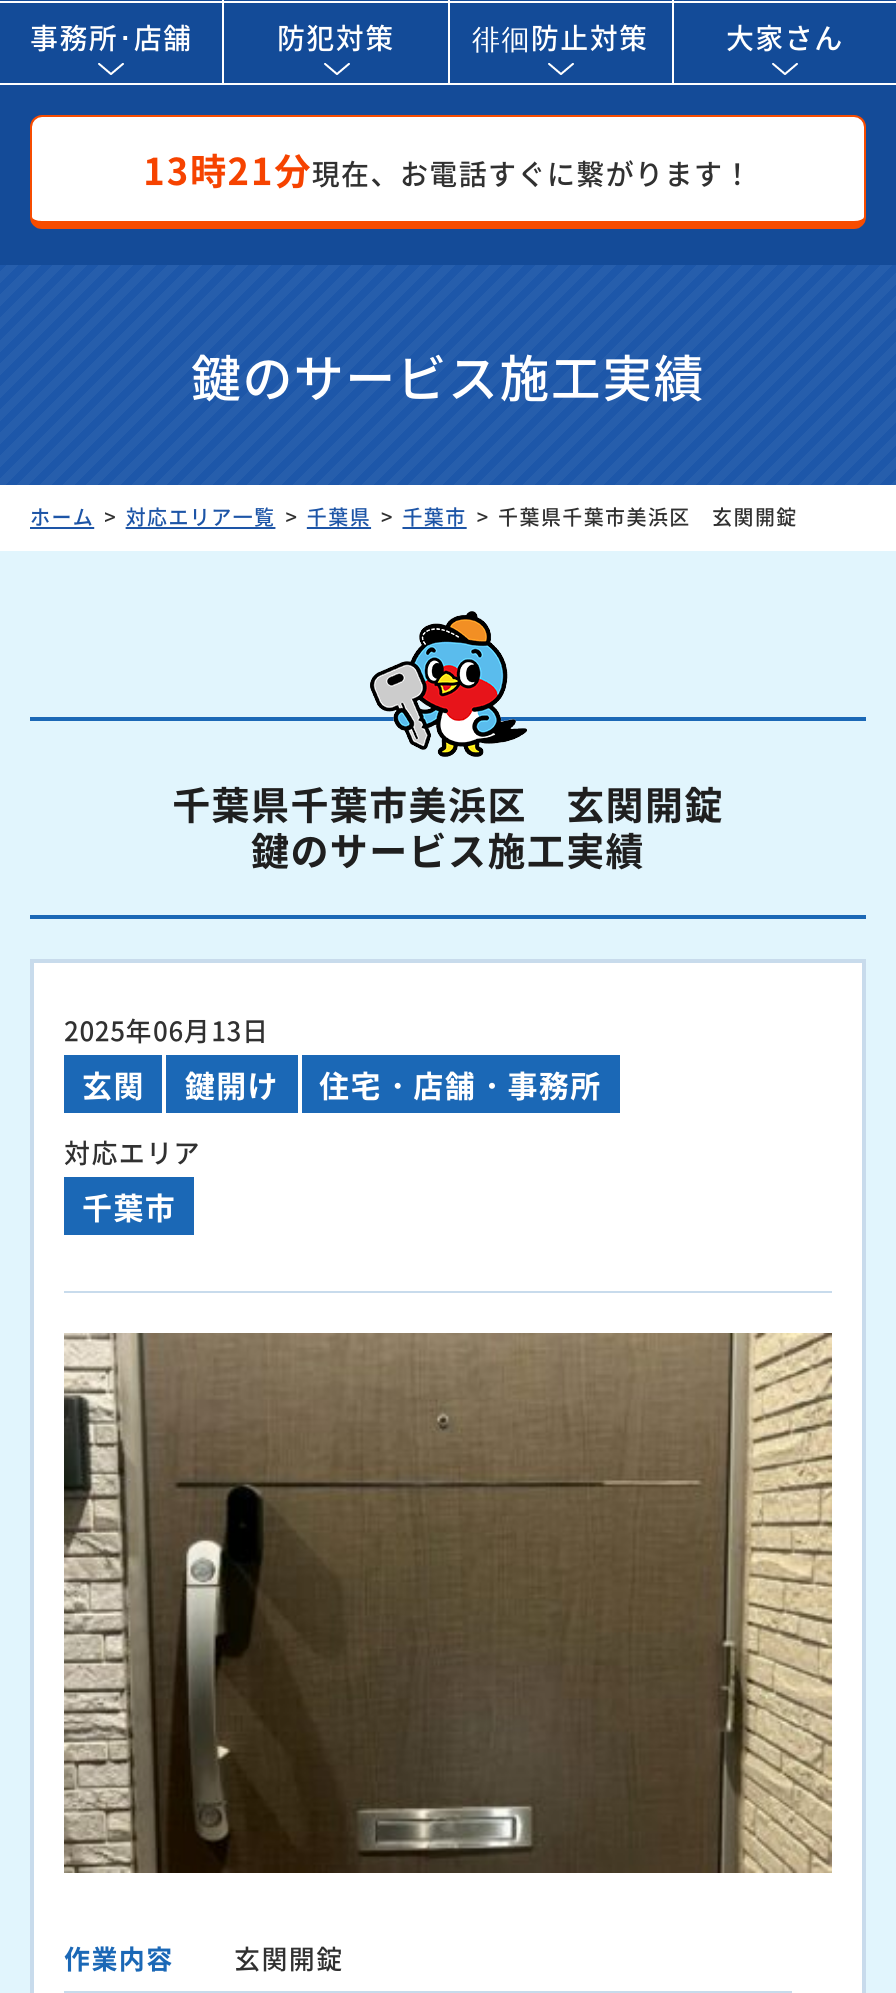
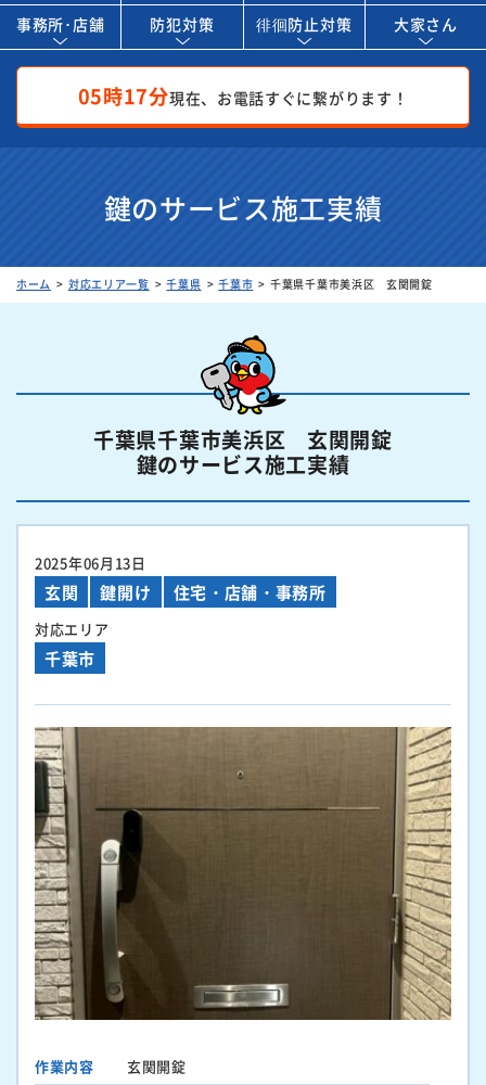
- 13時21分現在、お電話すぐに繋がります！
+ 05時17分現在、お電話すぐに繋がります！
